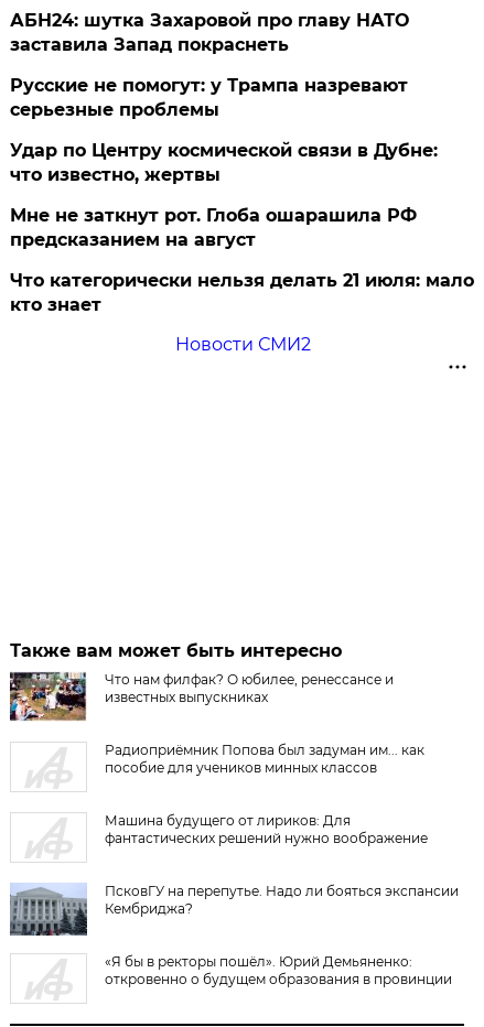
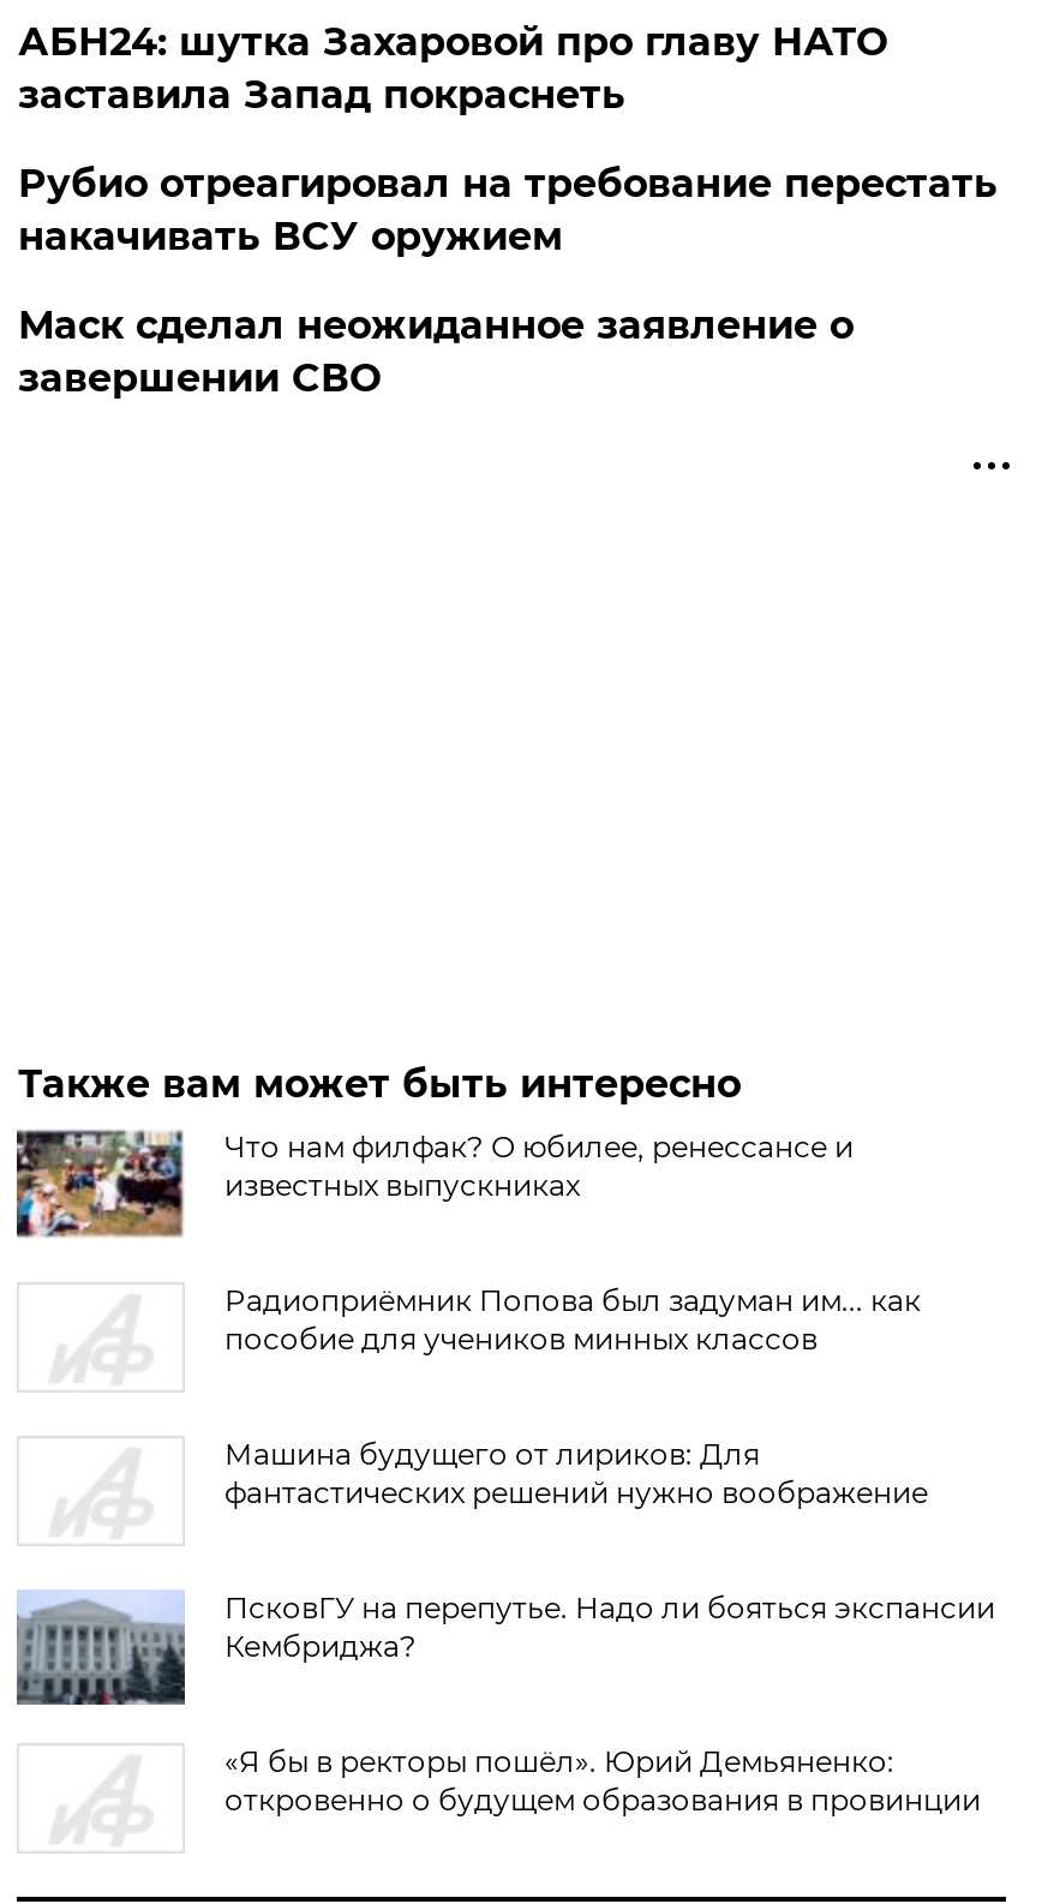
- Русские не помогут: у Трампа назревают
- серьезные проблемы
- Удар по Центру космической связи в Дубне:
- что известно, жертвы
- Мне не заткнут рот. Глоба ошарашила РФ
- предсказанием на август
- Что категорически нельзя делать 21 июля: мало
- кто знает
- Новости СМИ2
+ Рубио отреагировал на требование перестать
+ накачивать ВСУ оружием
+ Маск сделал неожиданное заявление о
+ завершении СВО
